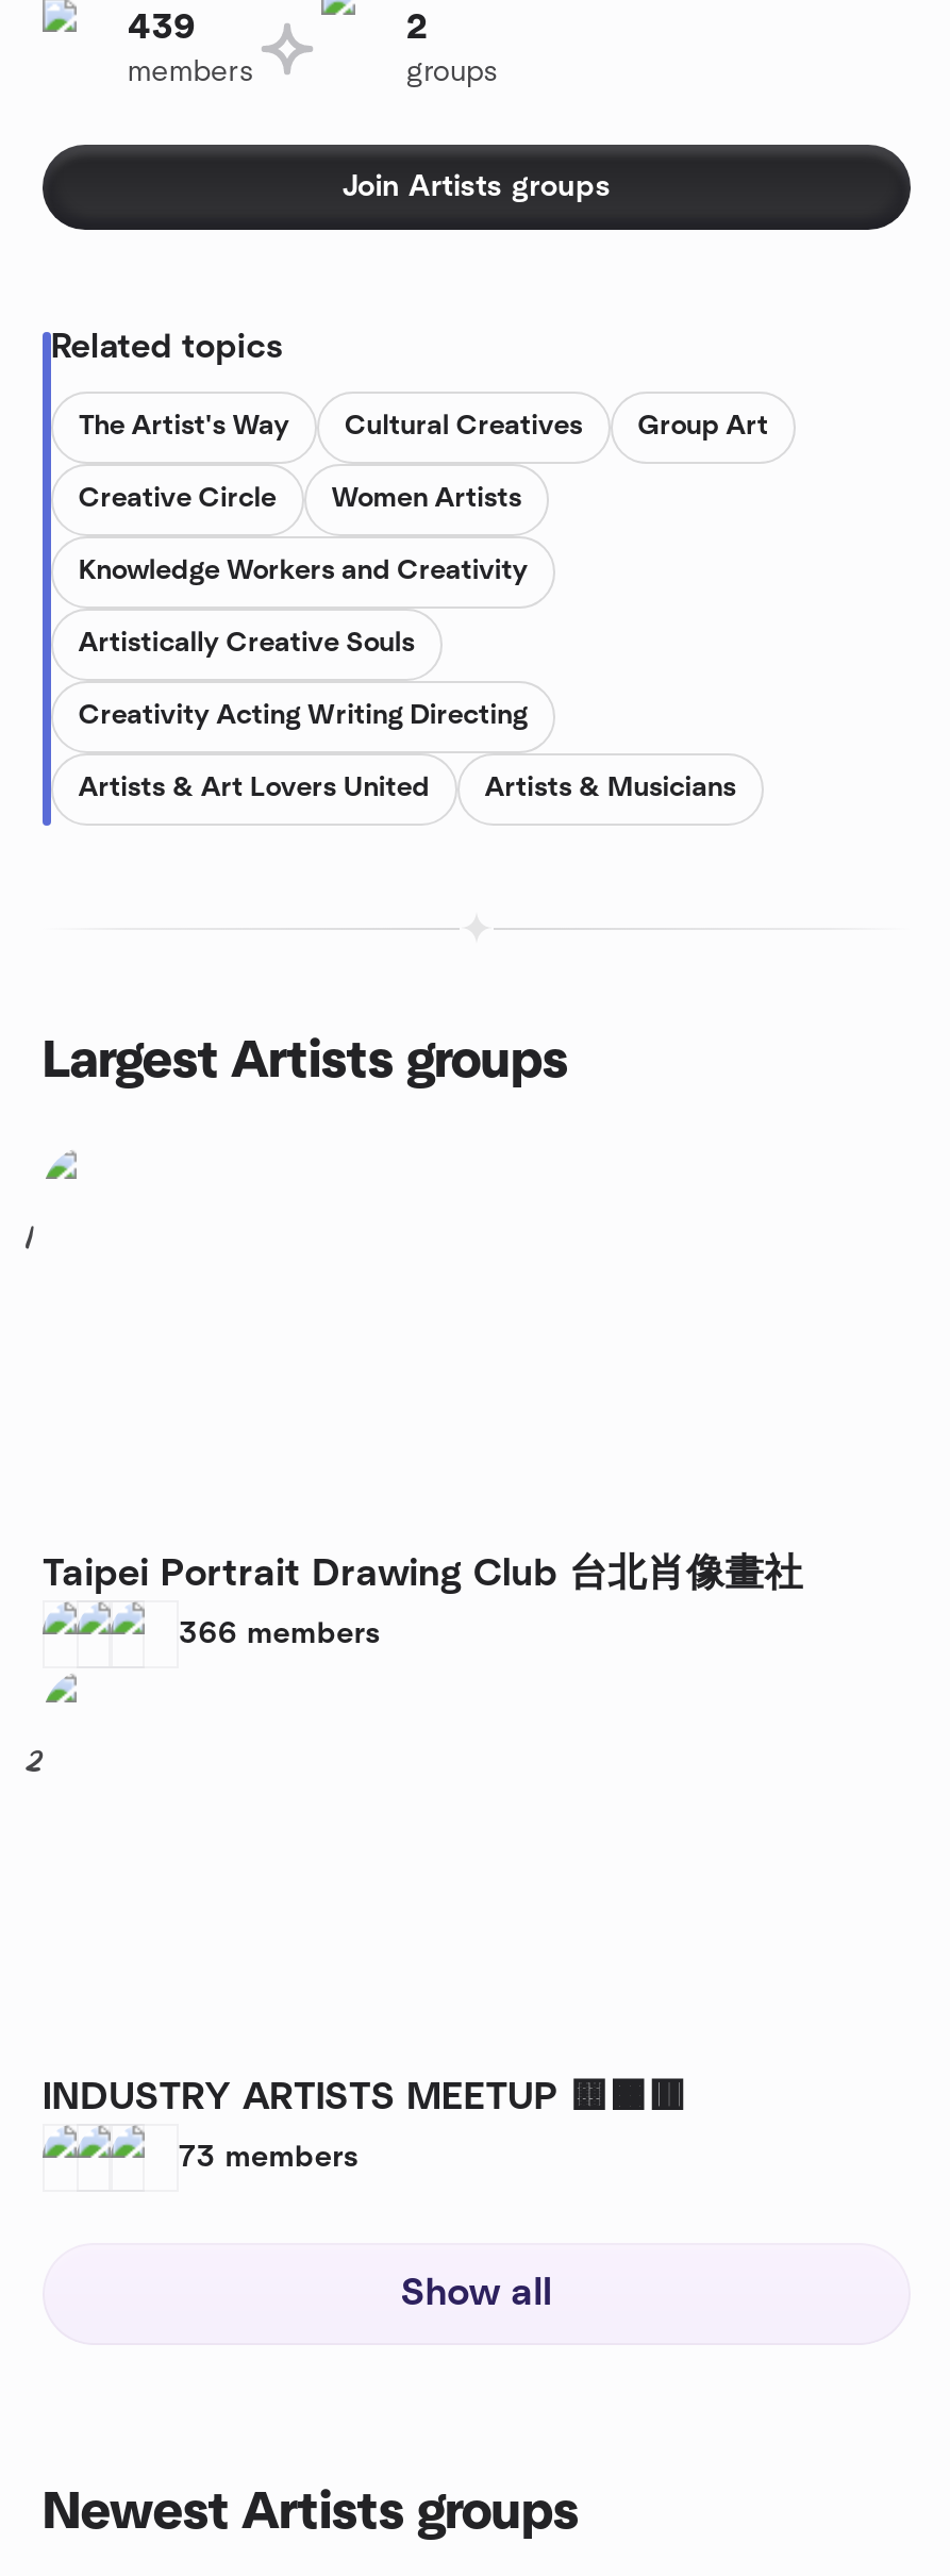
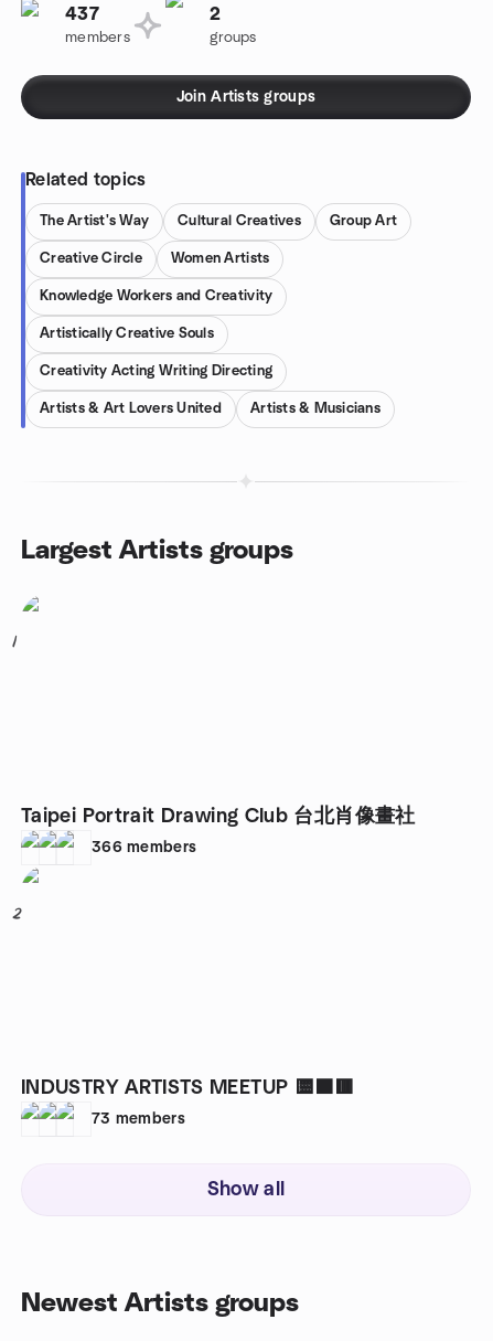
- 439
+ 437
